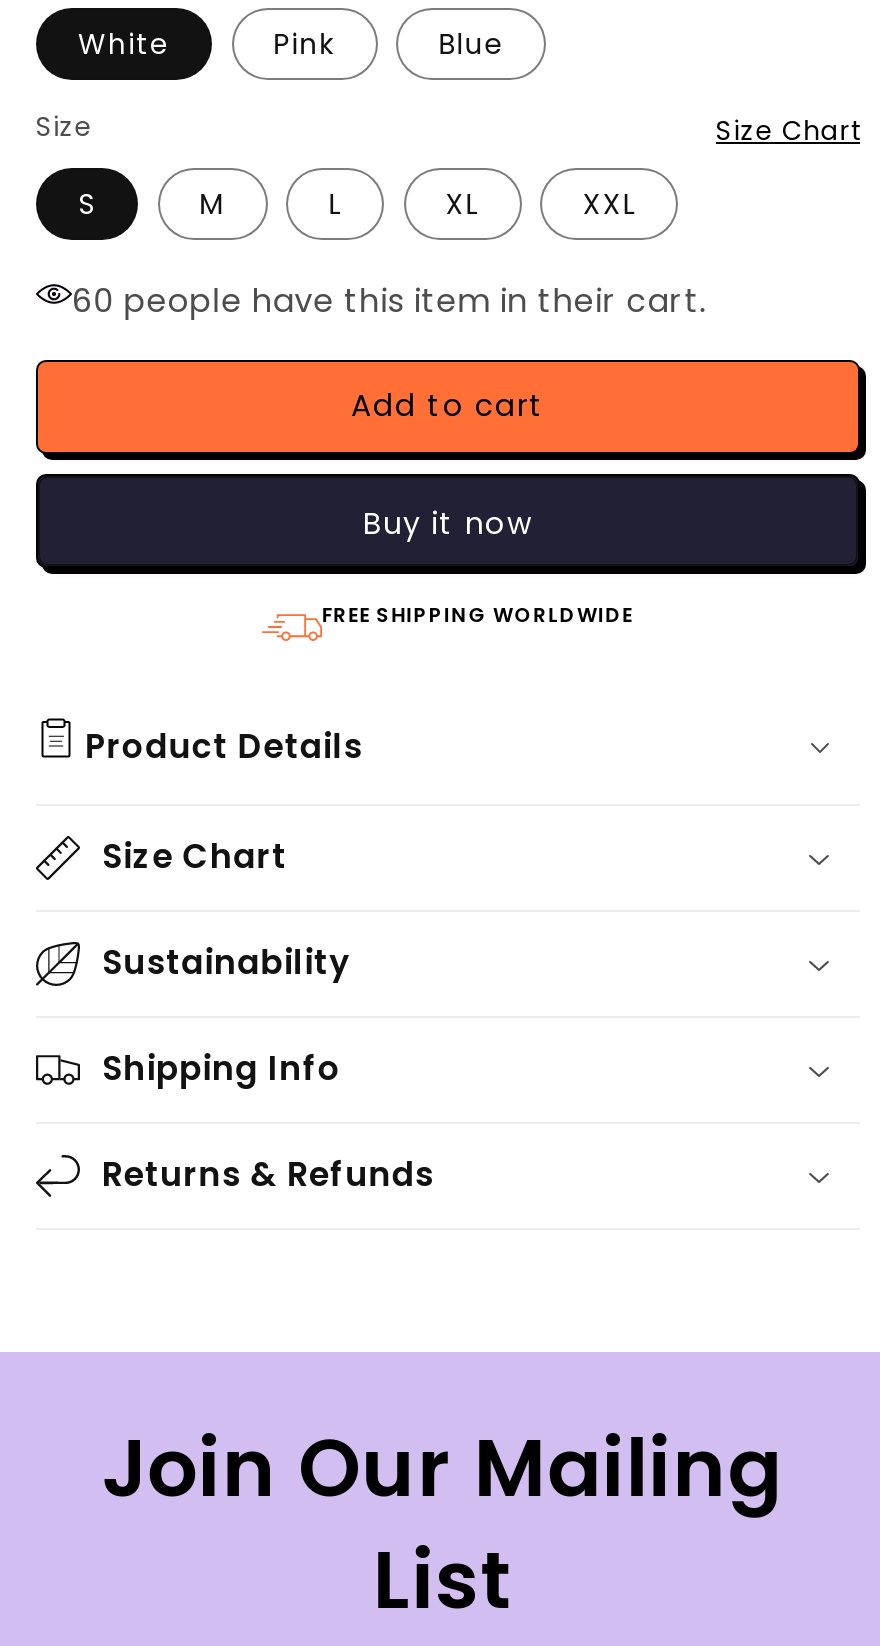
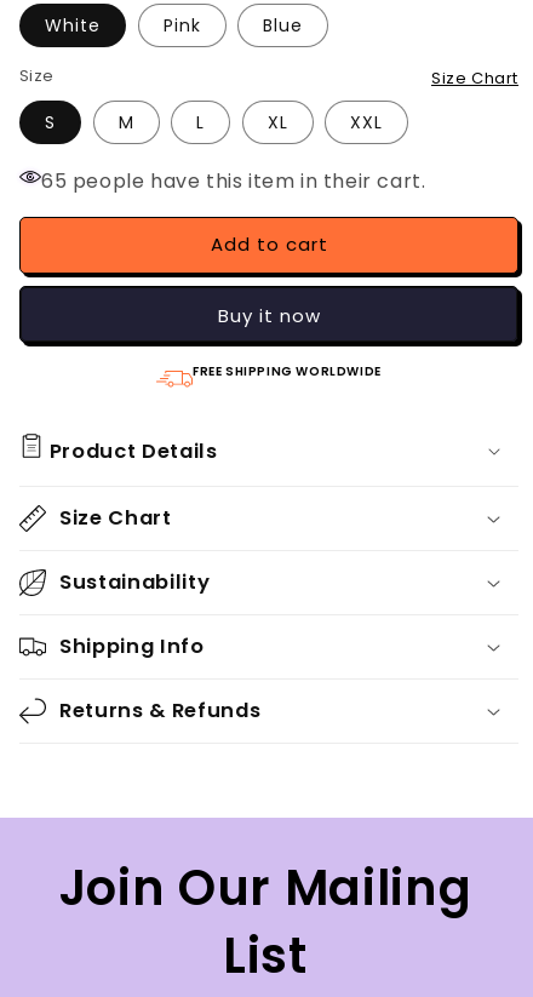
- 60 people have this item in their cart.
+ 65 people have this item in their cart.
